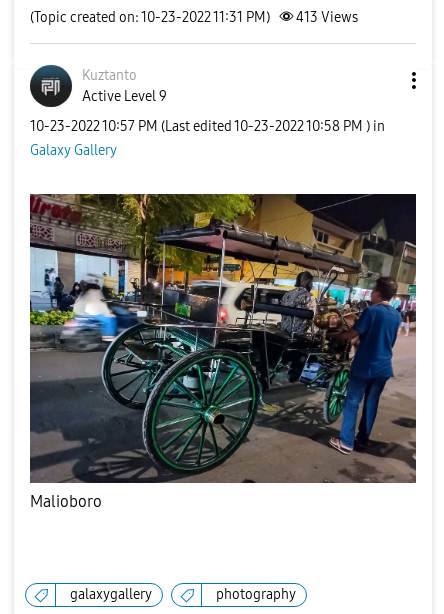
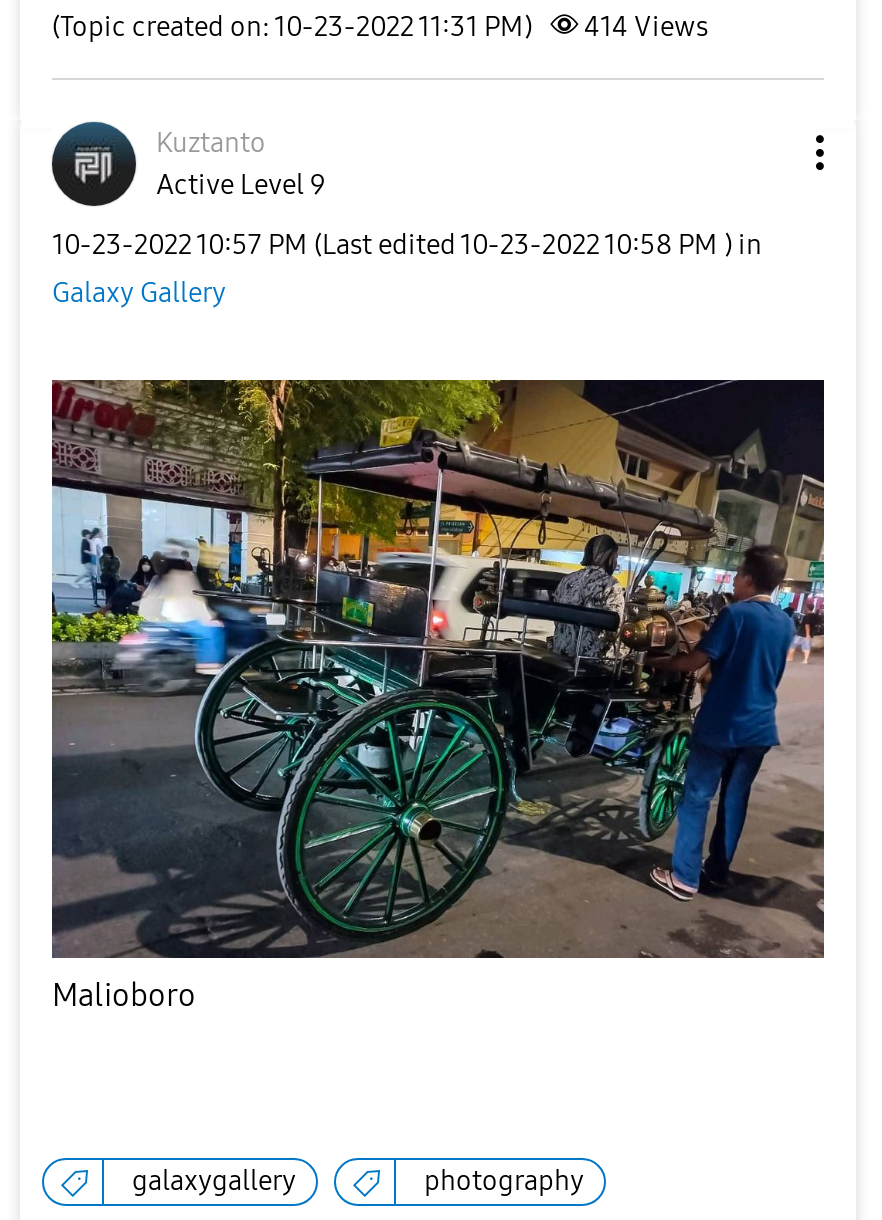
- (Topic created on: 10-23-2022 11:31 PM) 413 Views
+ (Topic created on: 10-23-2022 11:31 PM) 414 Views
